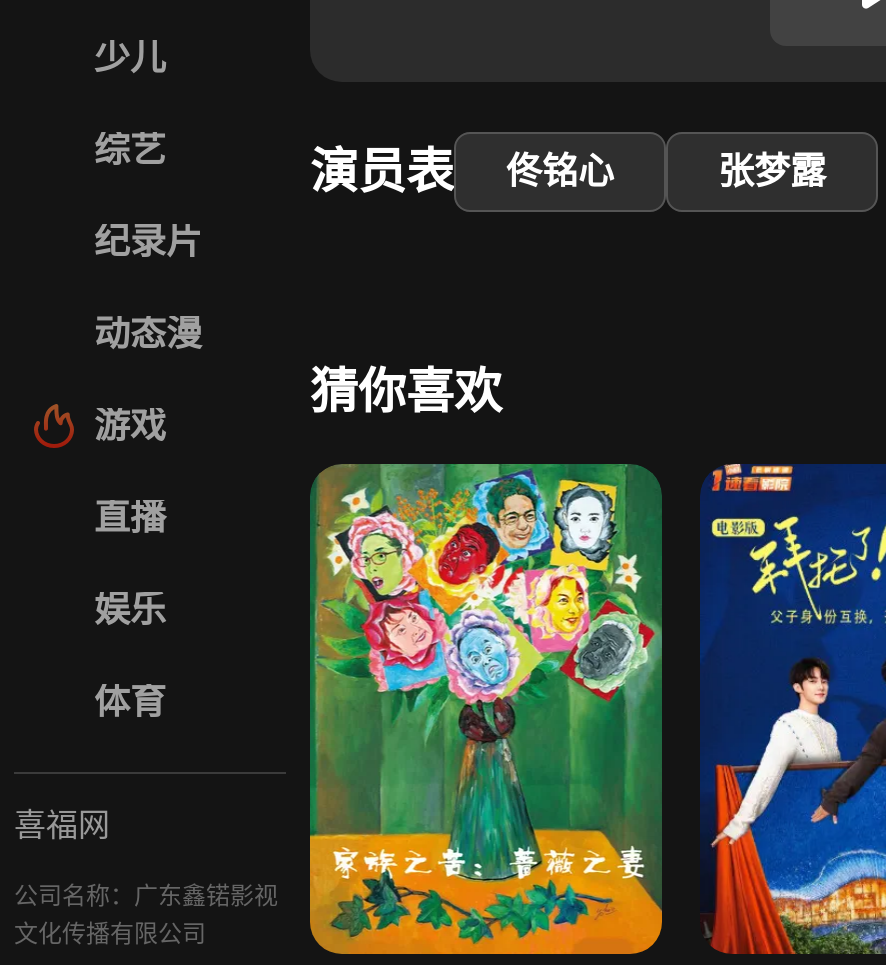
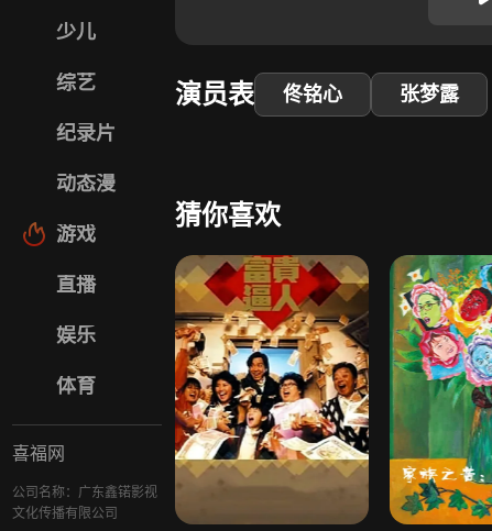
- [image]
+ [image]

- [image]
+ [image]
